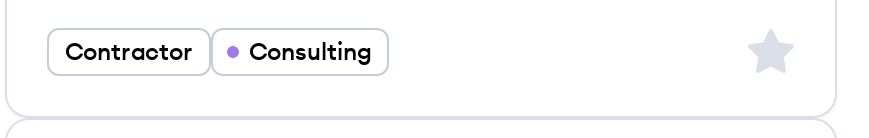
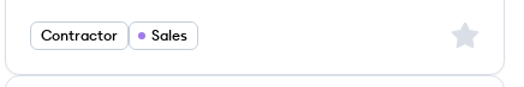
- Consulting
+ Sales
